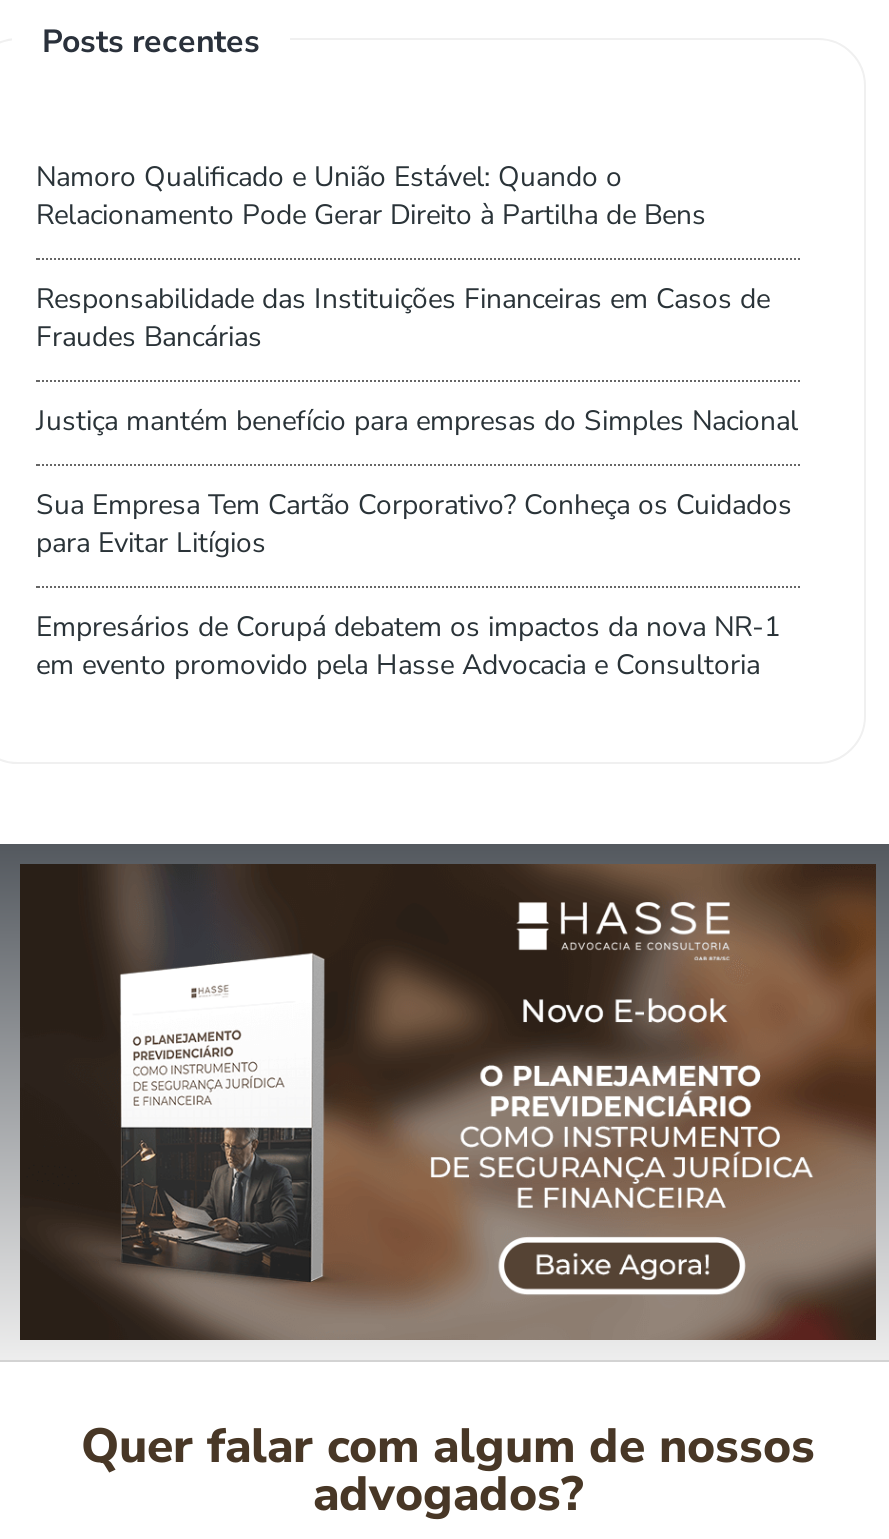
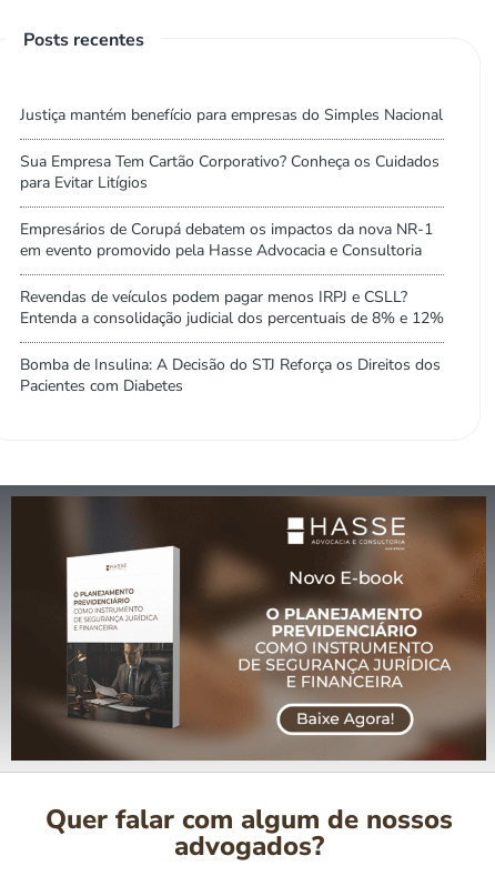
- Namoro Qualificado e União Estável: Quando o
- Relacionamento Pode Gerar Direito à Partilha de Bens
- Responsabilidade das Instituições Financeiras em Casos de
- Fraudes Bancárias

moved up: Justiça mantém benefício para empresas do Simples Nacional | Sua Empresa Tem Cartão Corporativo? Conheça os Cuidados | para Evitar Litígios | Empresários de Corupá debatem os impactos da nova NR-1 | em evento promovido pela Hasse Advocacia e Consultoria

+ Revendas de veículos podem pagar menos IRPJ e CSLL?
+ Entenda a consolidação judicial dos percentuais de 8% e 12%
+ Bomba de Insulina: A Decisão do STJ Reforça os Direitos dos
+ Pacientes com Diabetes
